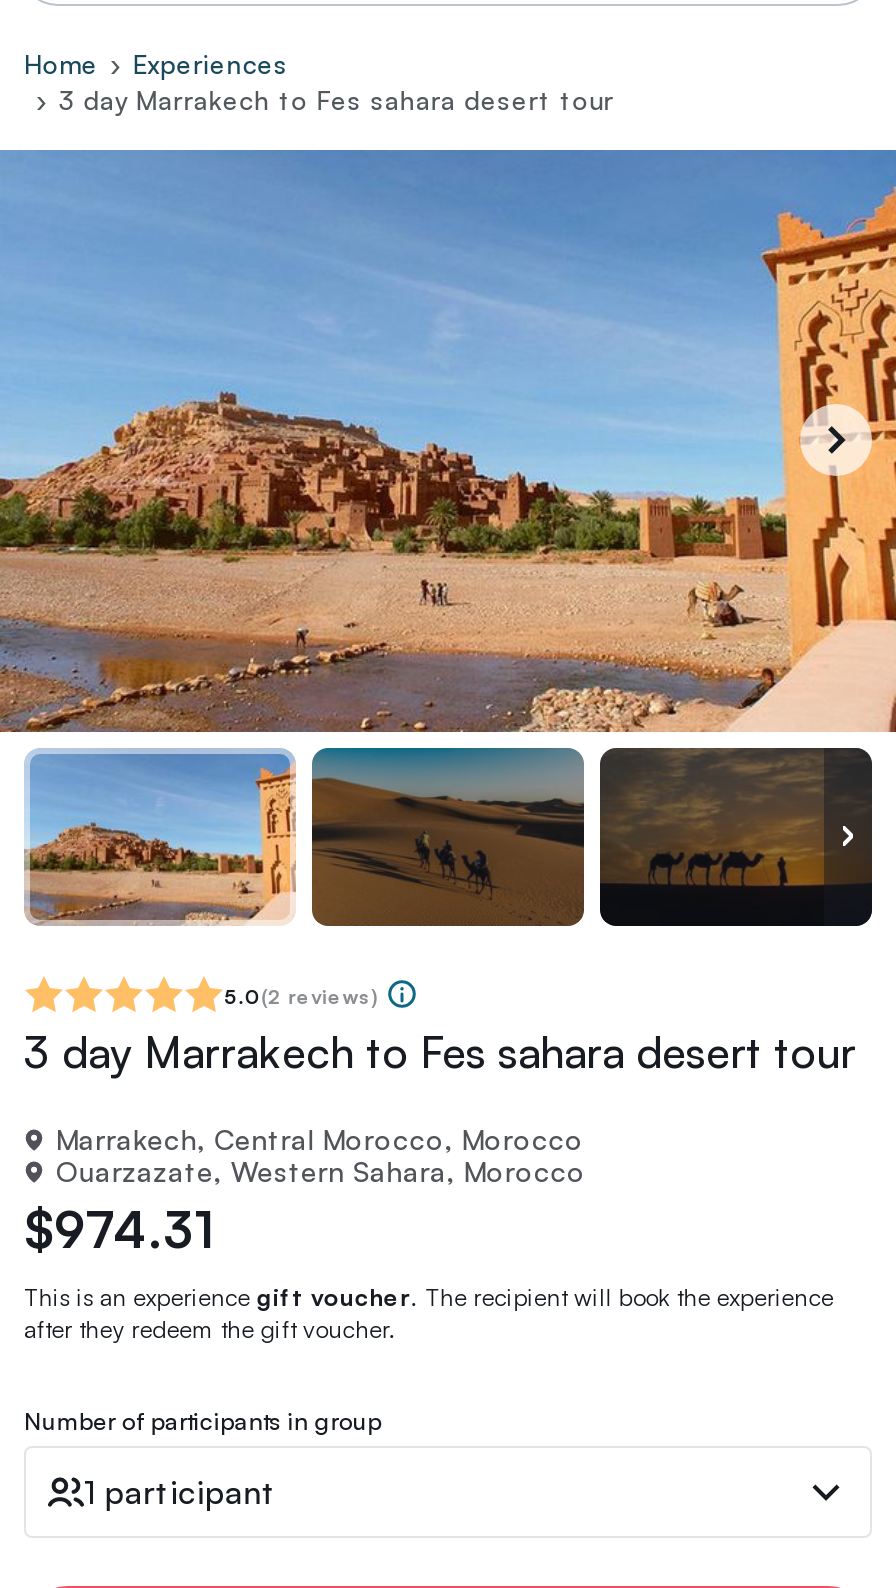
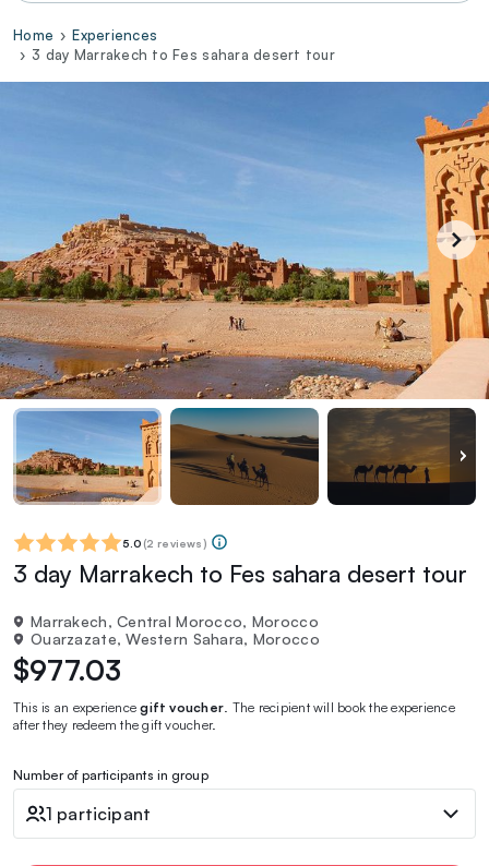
- $974.31
+ $977.03
